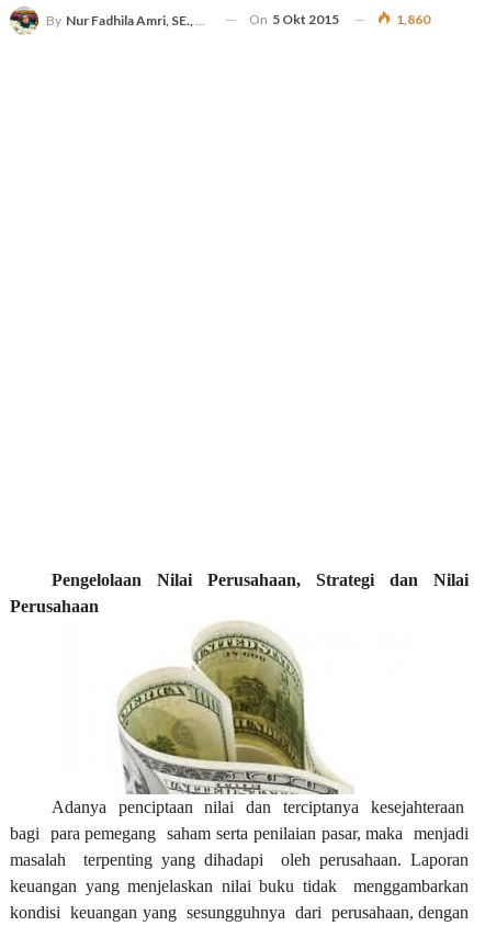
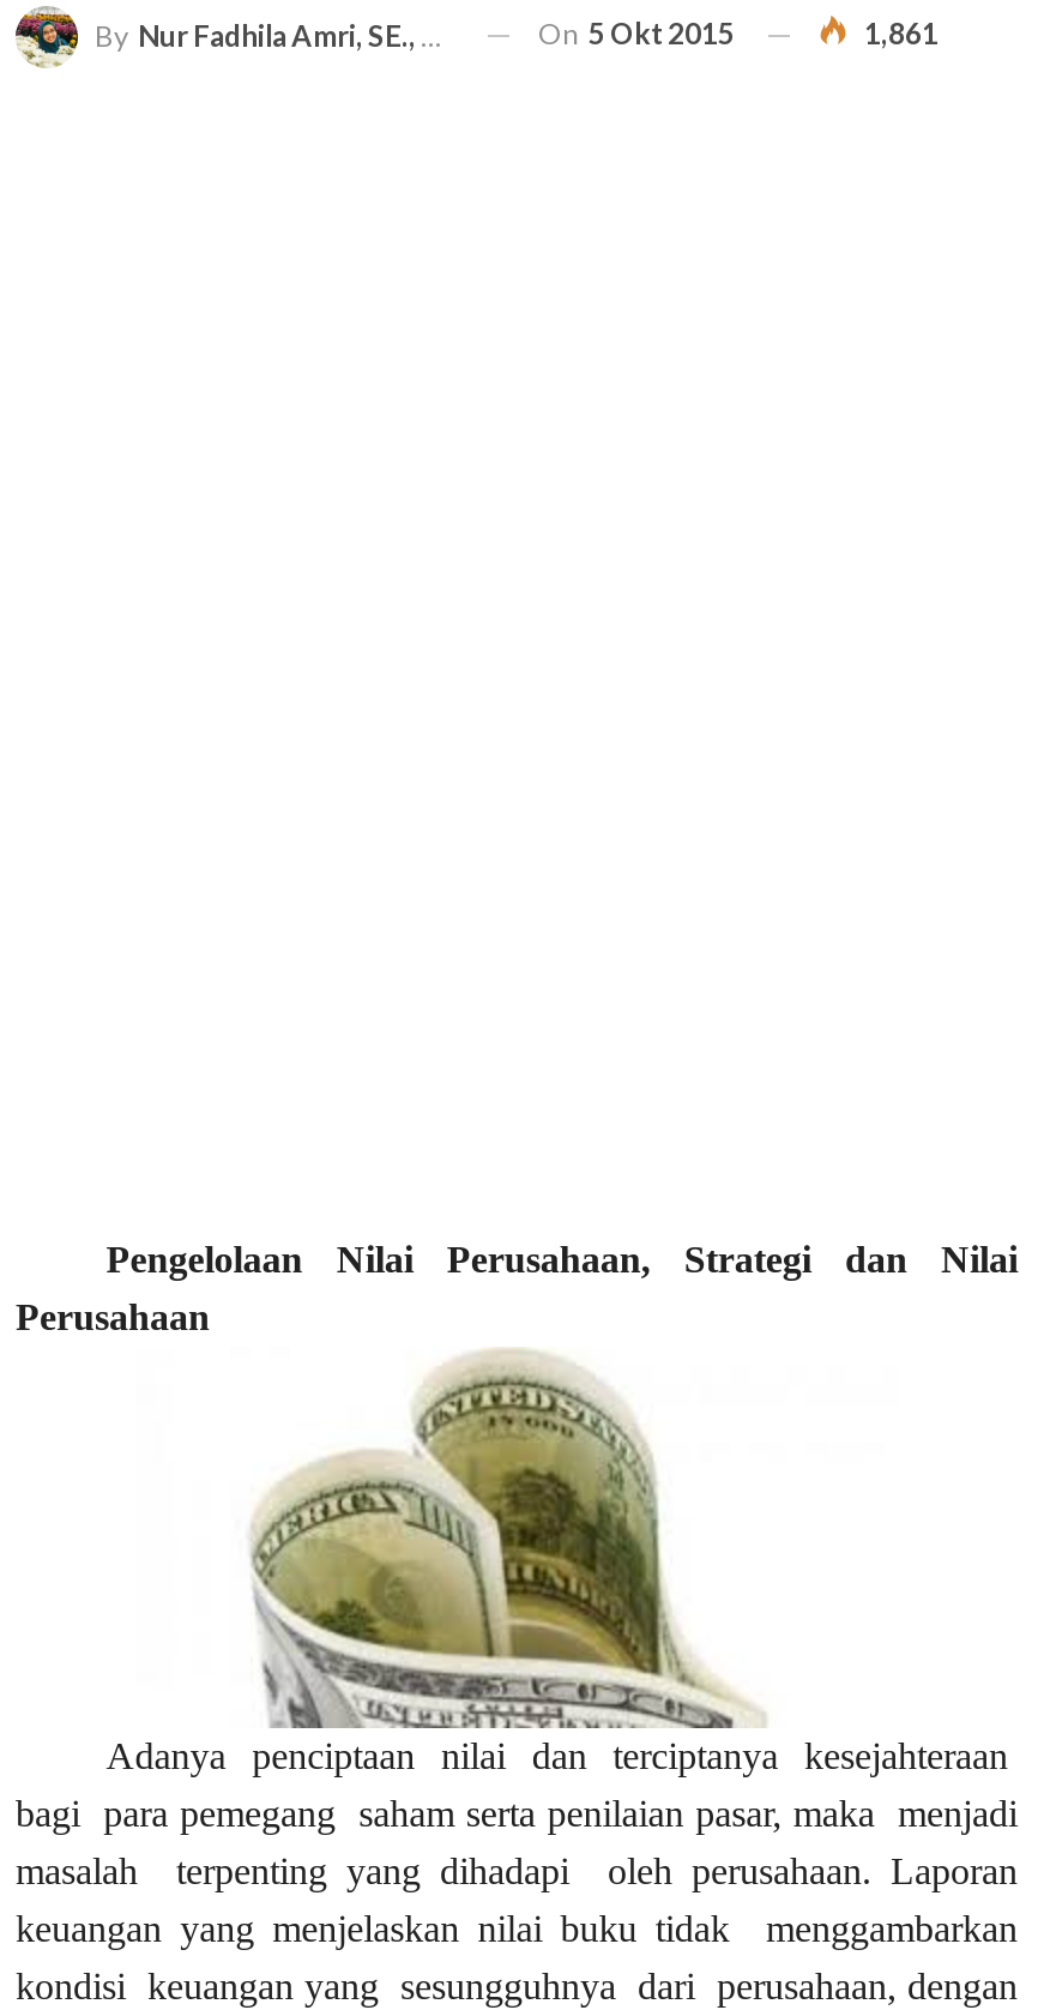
- 1,860
+ 1,861
